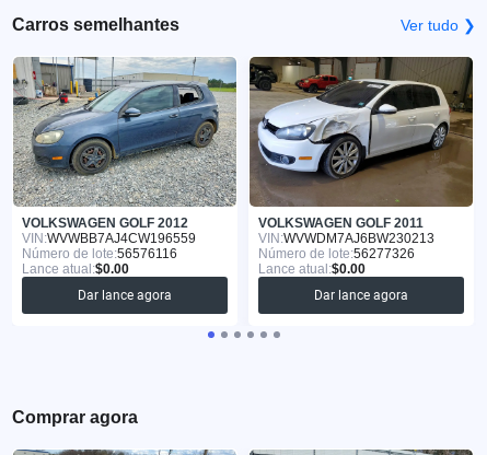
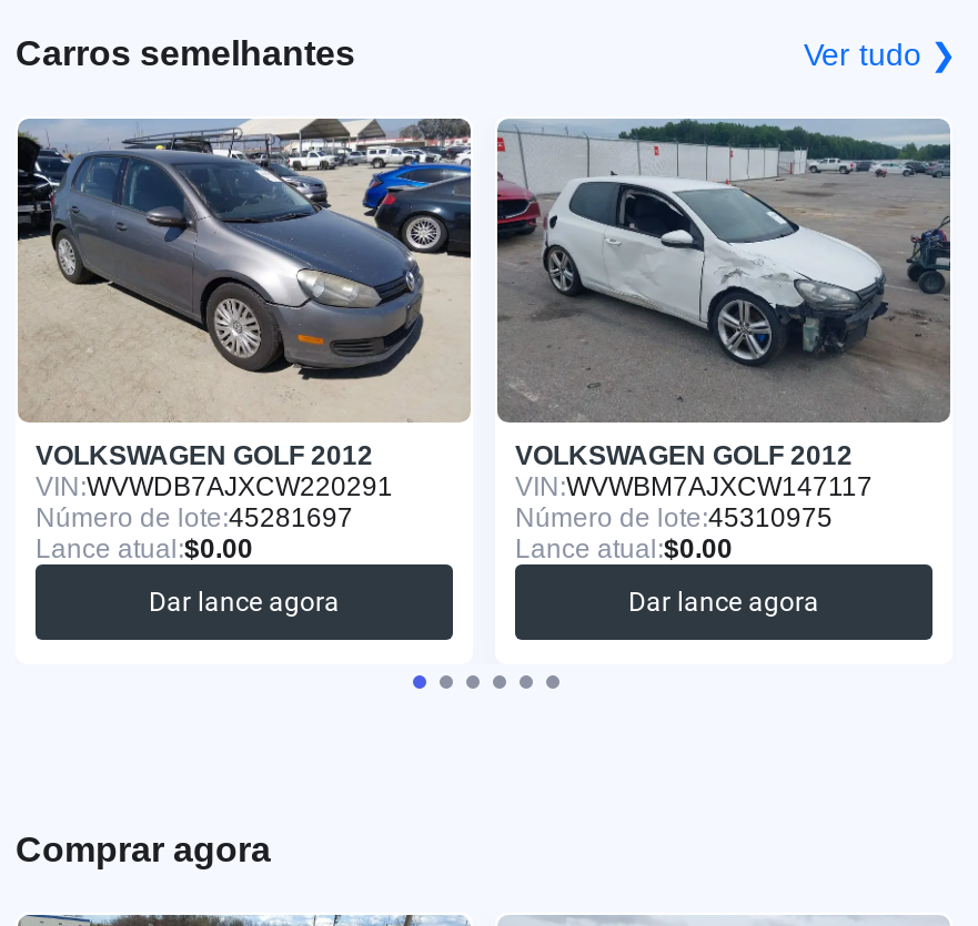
- [image]
- VIN: WVWBB7AJ4CW196559
+ [image]
+ VIN: WVWDB7AJXCW220291

- [image]
- VOLKSWAGEN GOLF 2011
+ [image]
+ VOLKSWAGEN GOLF 2012

- VIN: WVWDM7AJ6BW230213
+ VIN: WVWBM7AJXCW147117

- Número de lote:56576116
+ Número de lote:45281697

- Número de lote:56277326
+ Número de lote:45310975
